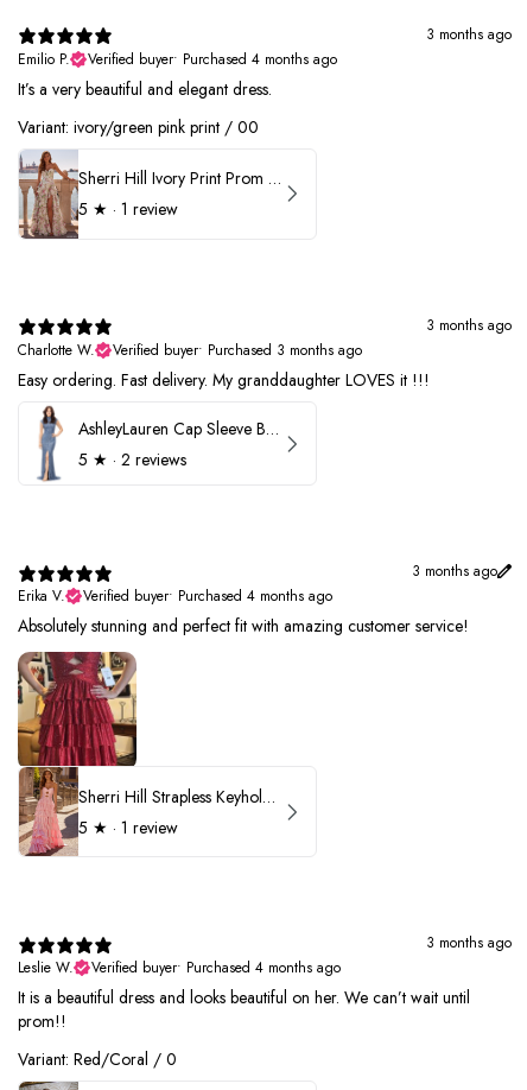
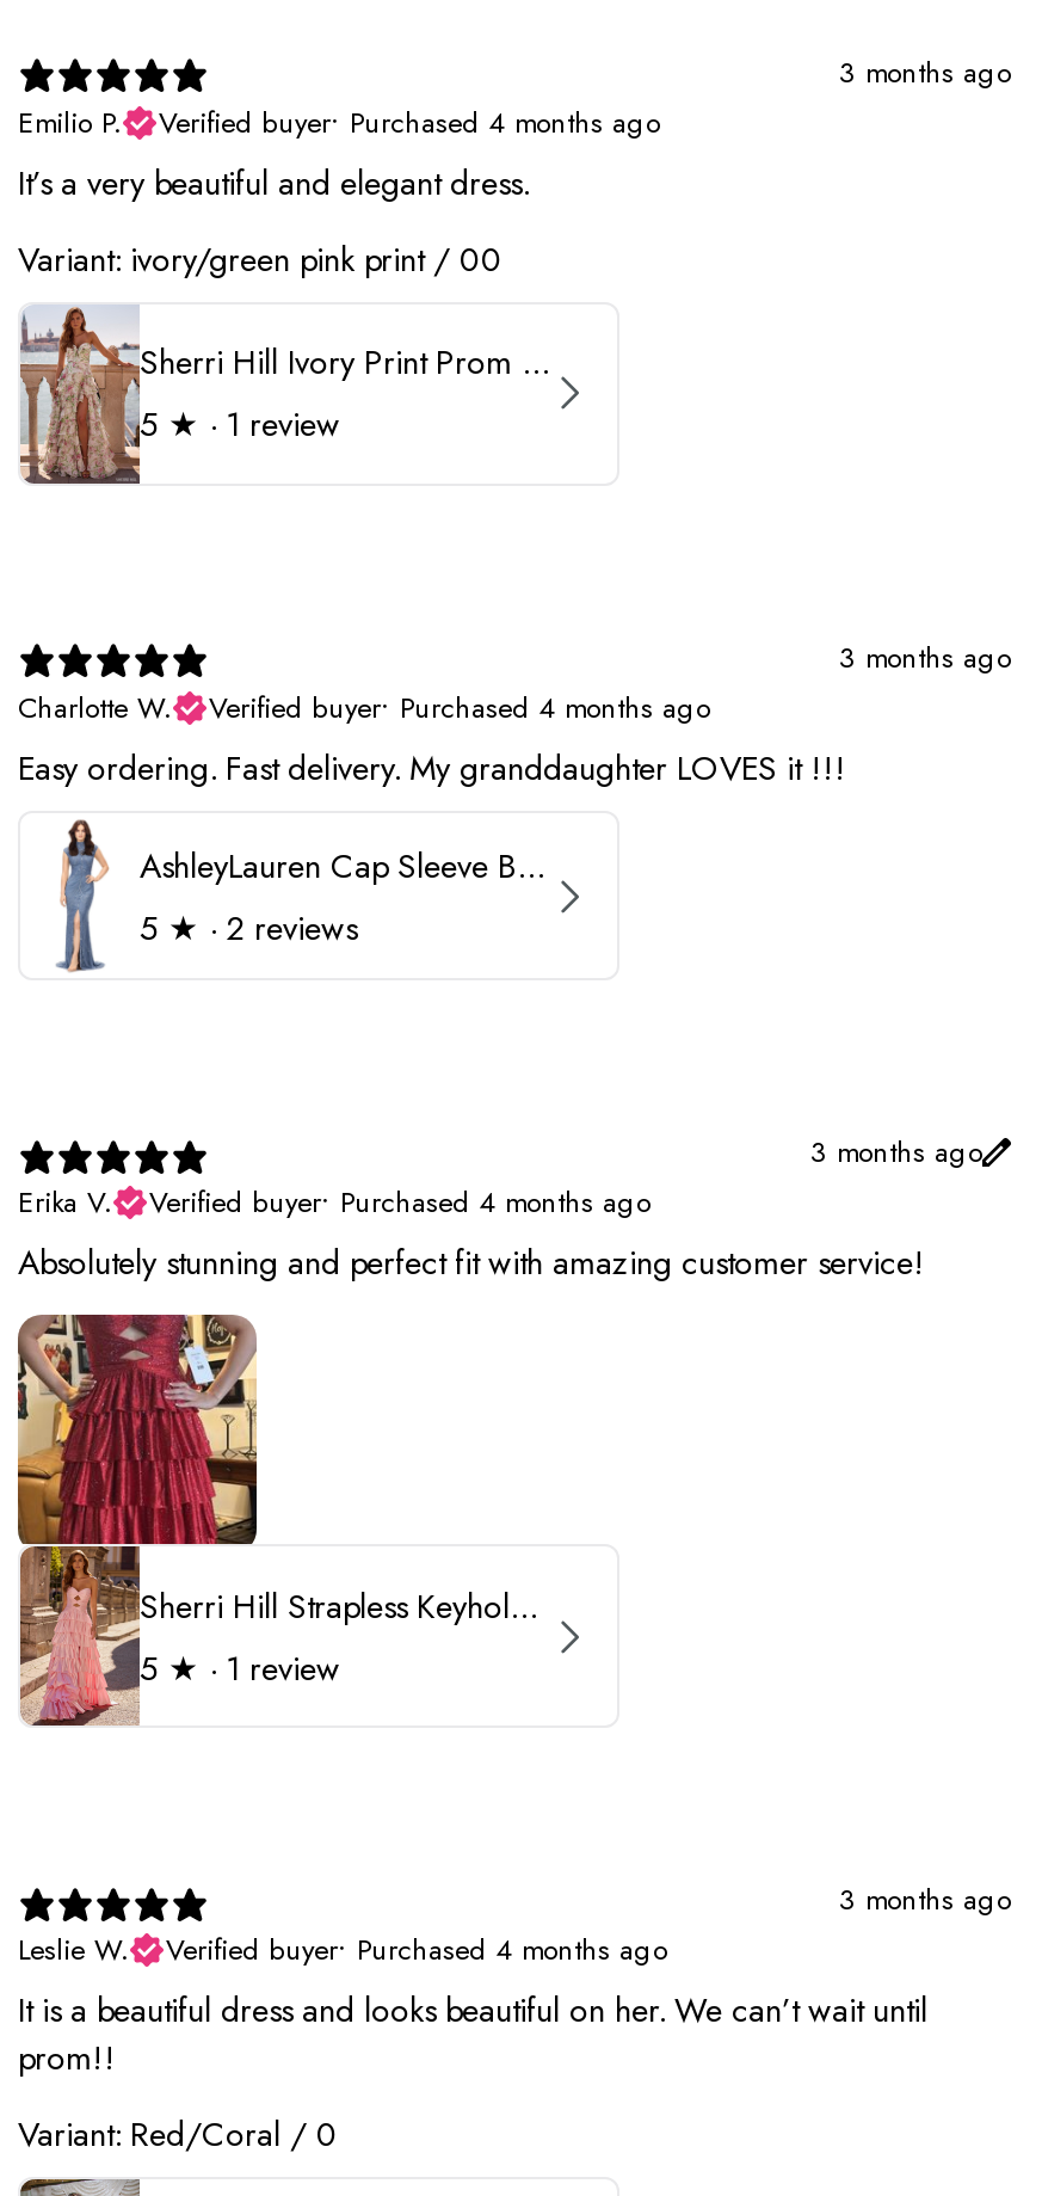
- Verified buyer • Purchased 3 months ago
+ Verified buyer • Purchased 4 months ago
